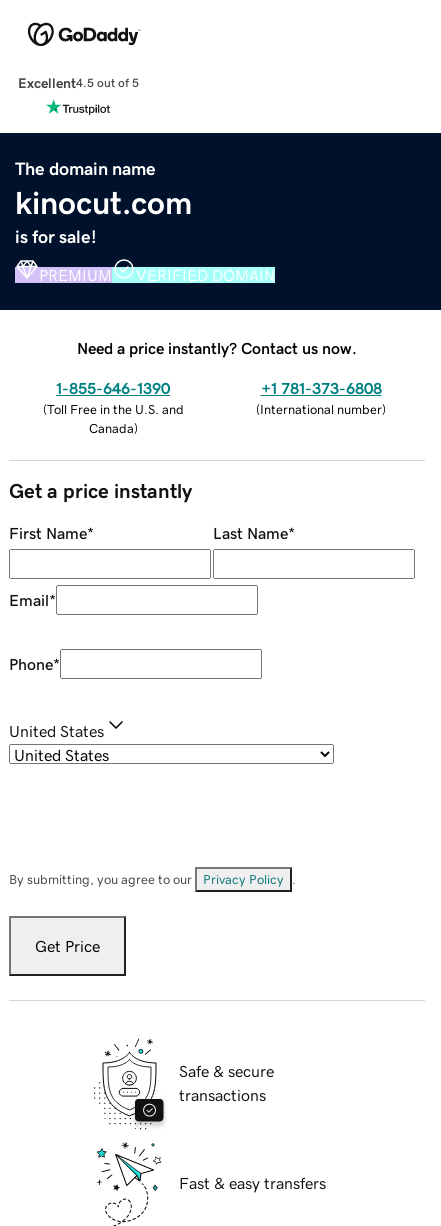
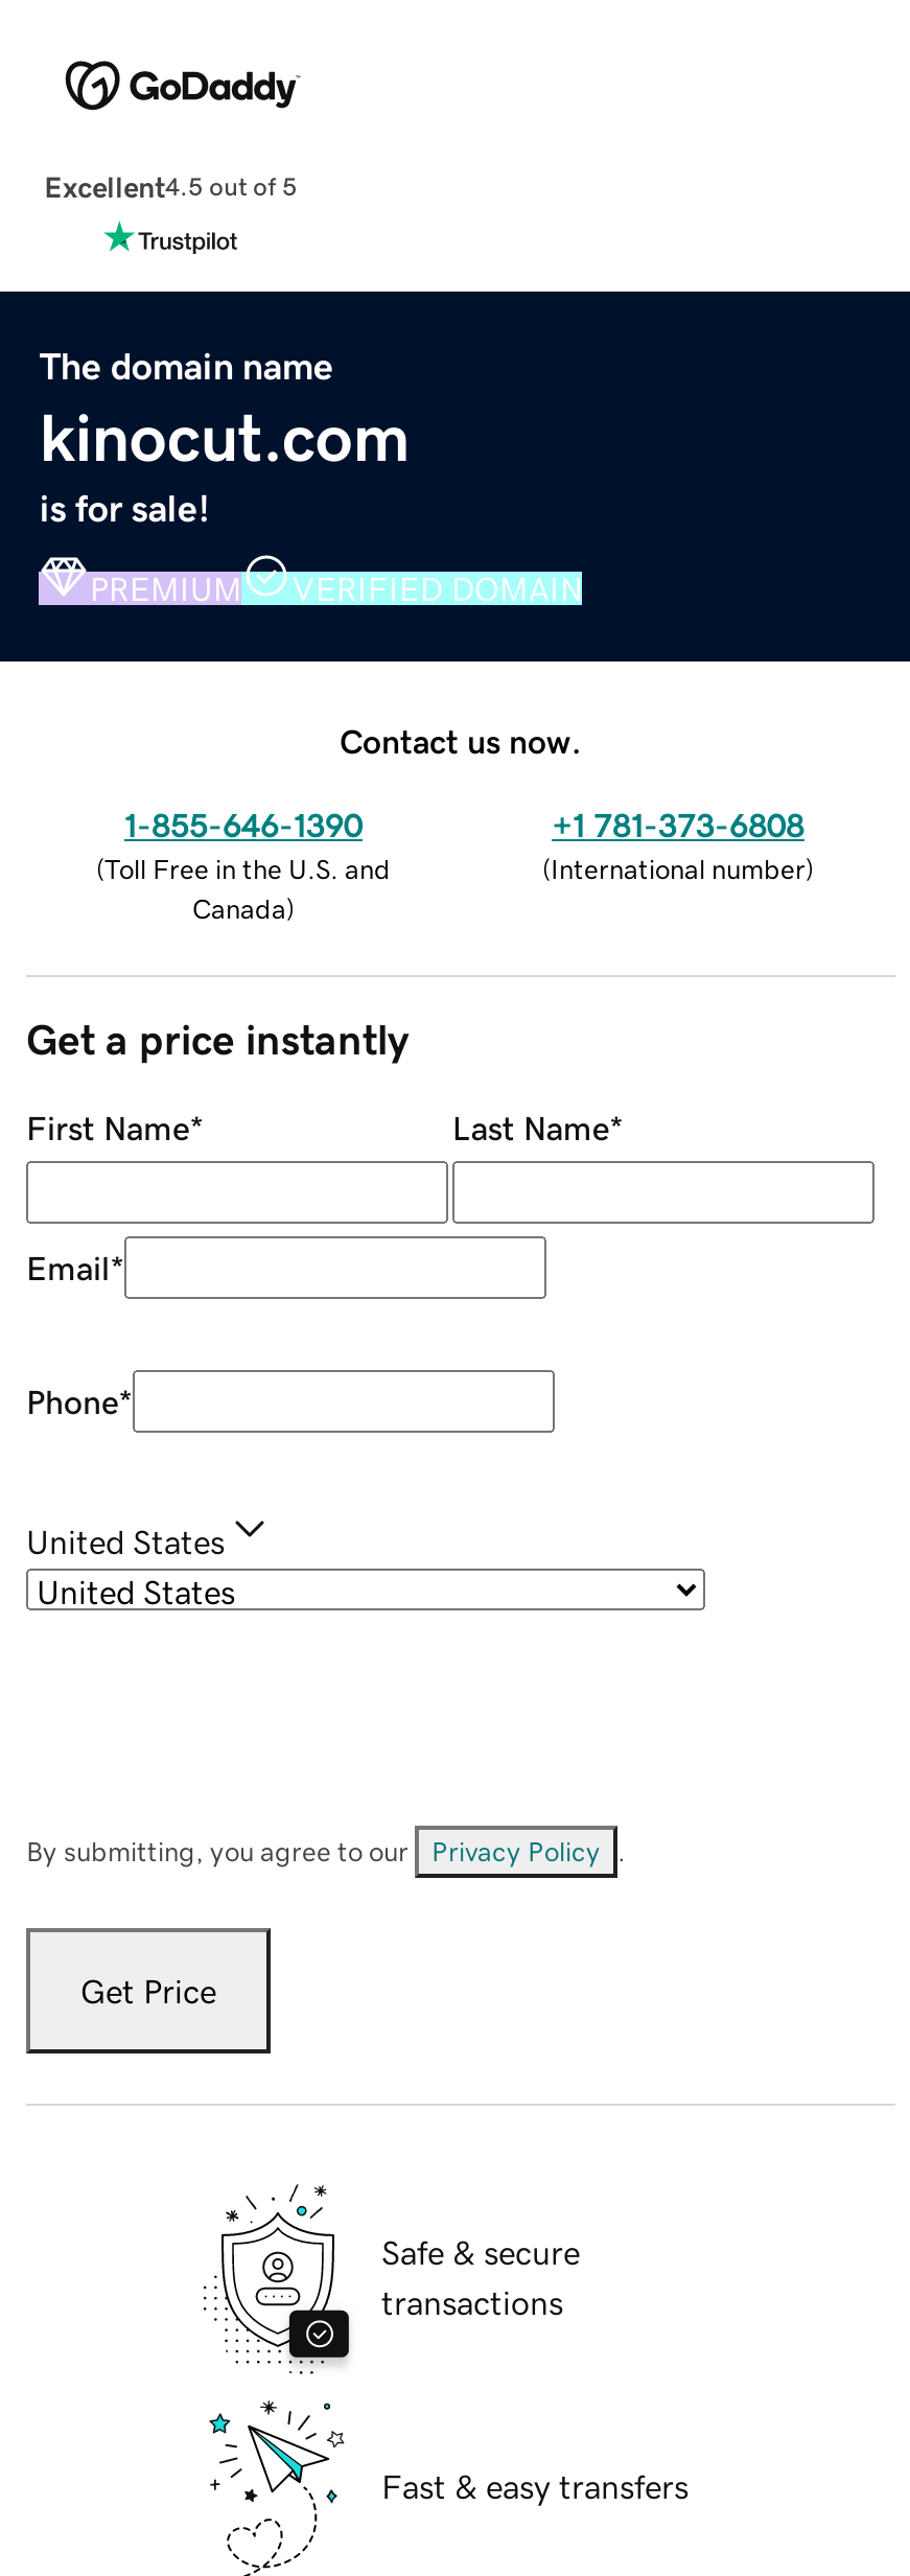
- Need a price instantly? Contact us now.
+ Contact us now.
